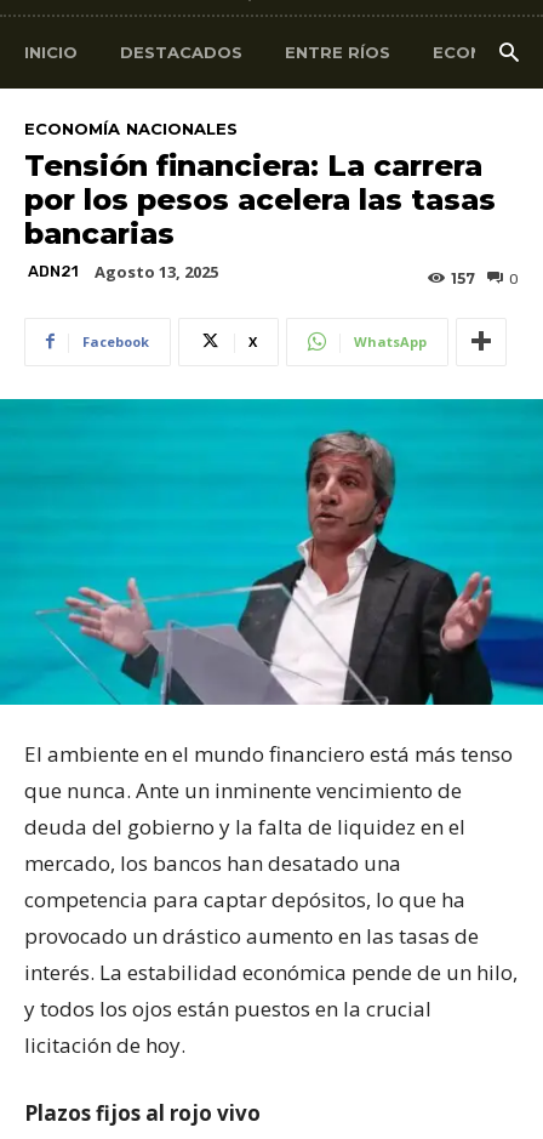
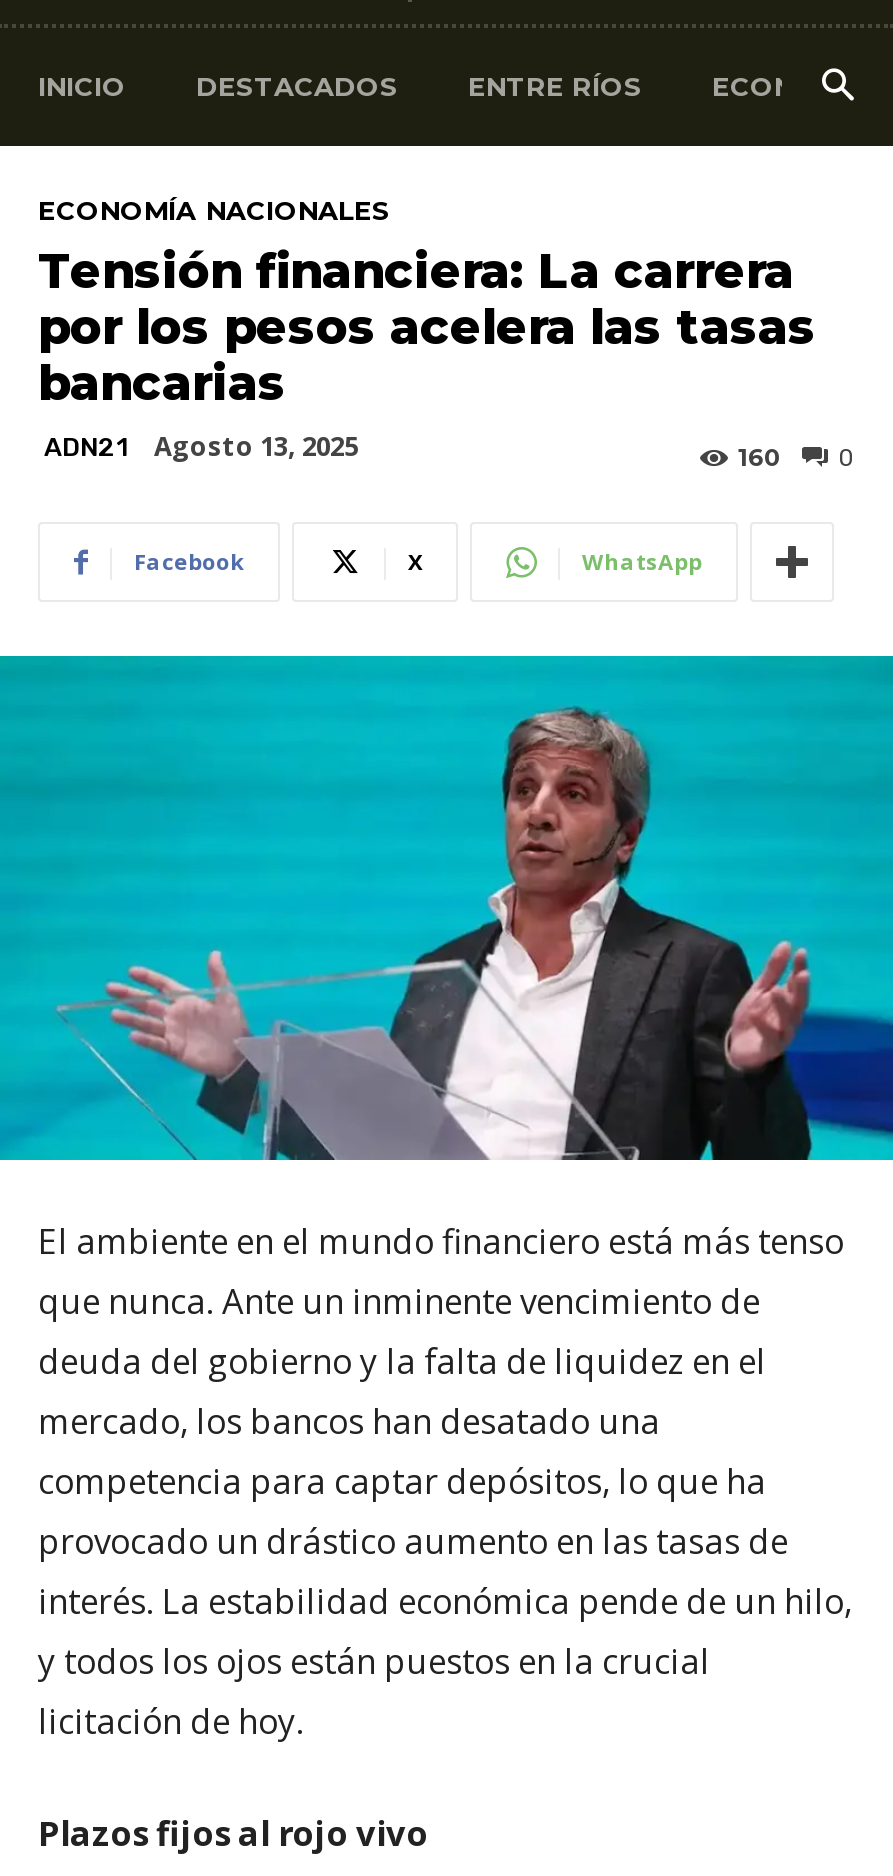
- 157 0
+ 160 0
